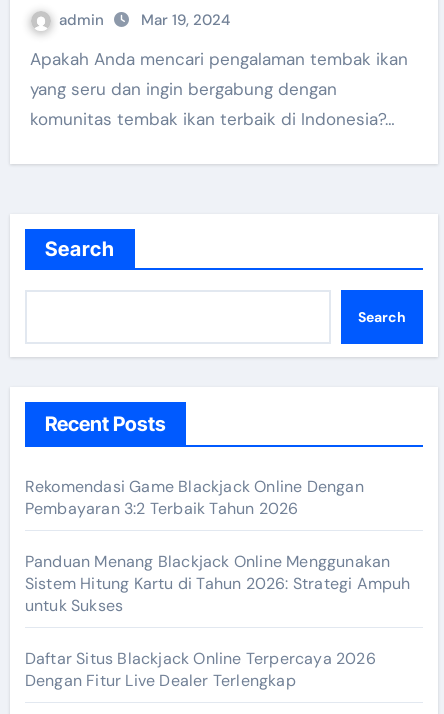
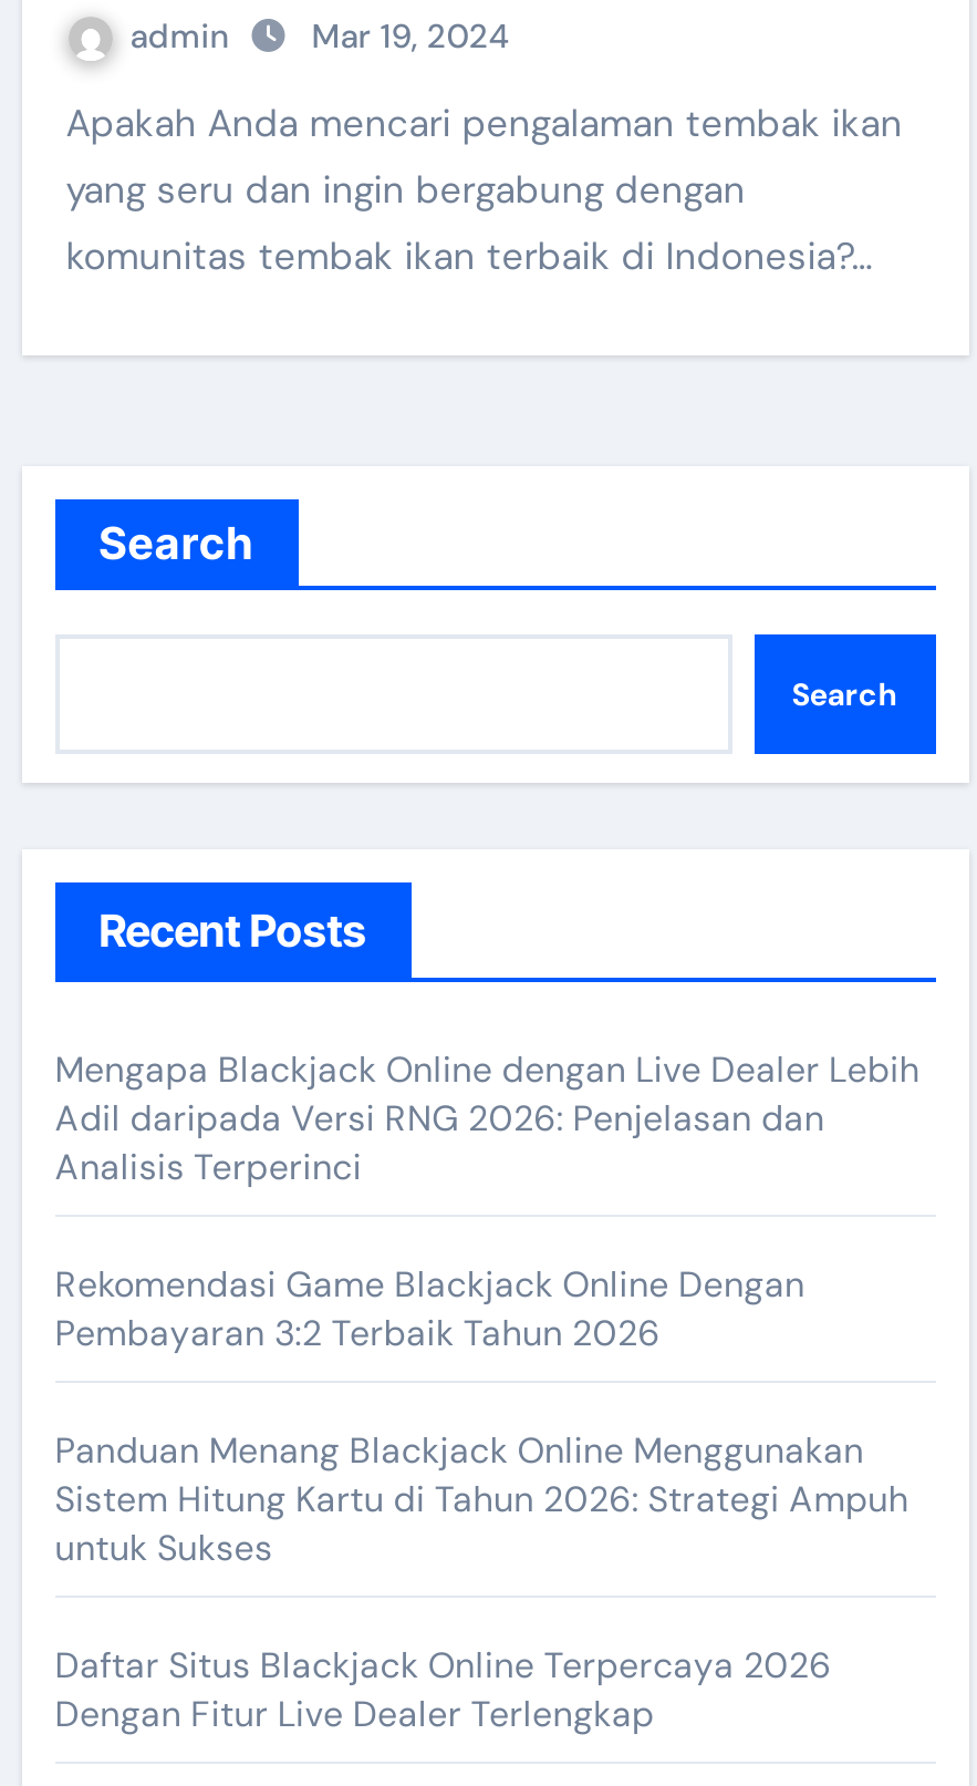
+ Mengapa Blackjack Online dengan Live Dealer Lebih
+ Adil daripada Versi RNG 2026: Penjelasan dan
+ Analisis Terperinci
